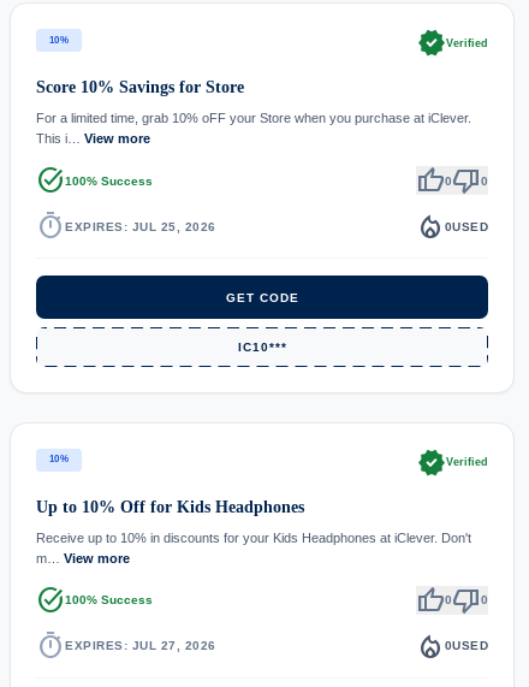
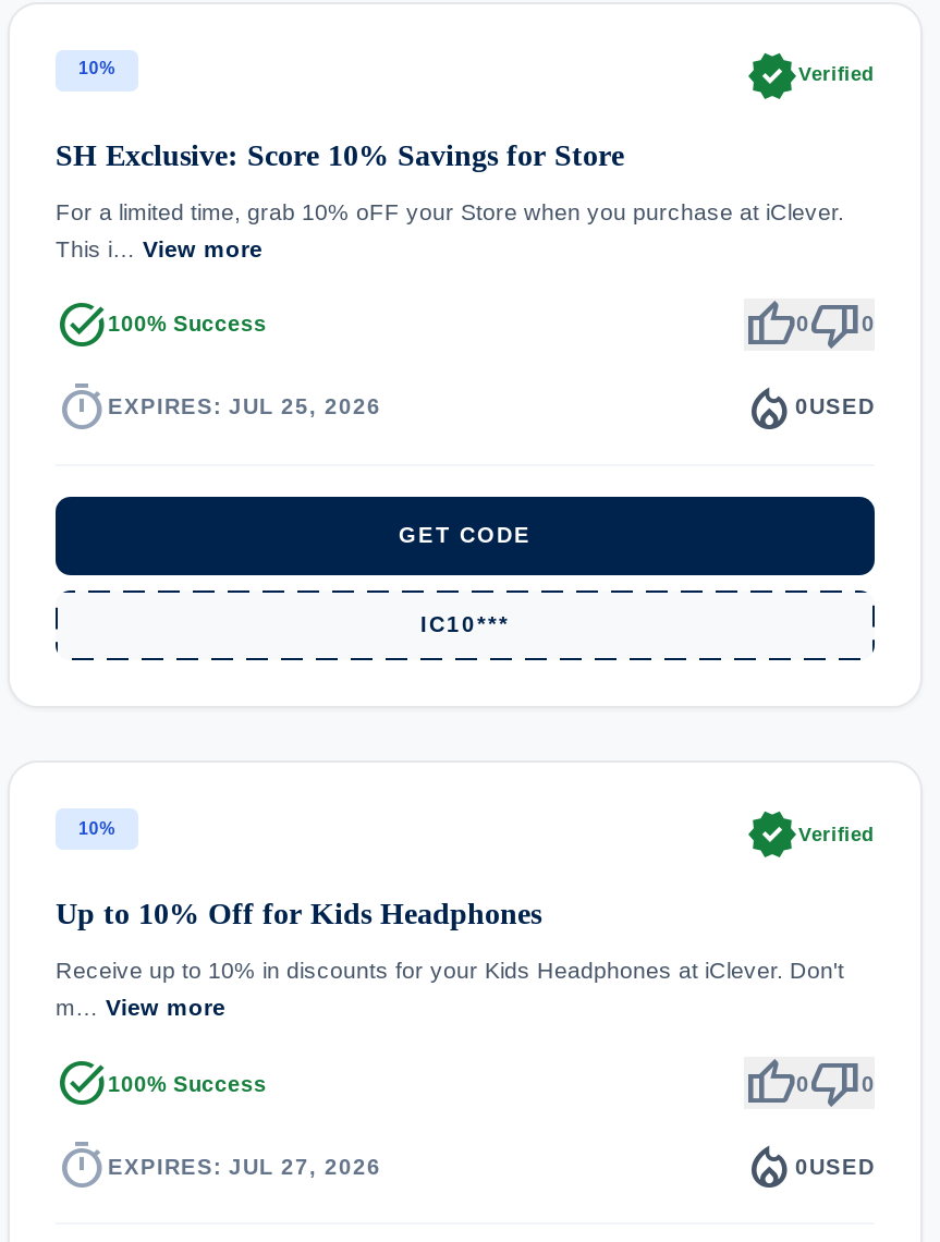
- Score 10% Savings for Store
+ SH Exclusive: Score 10% Savings for Store
